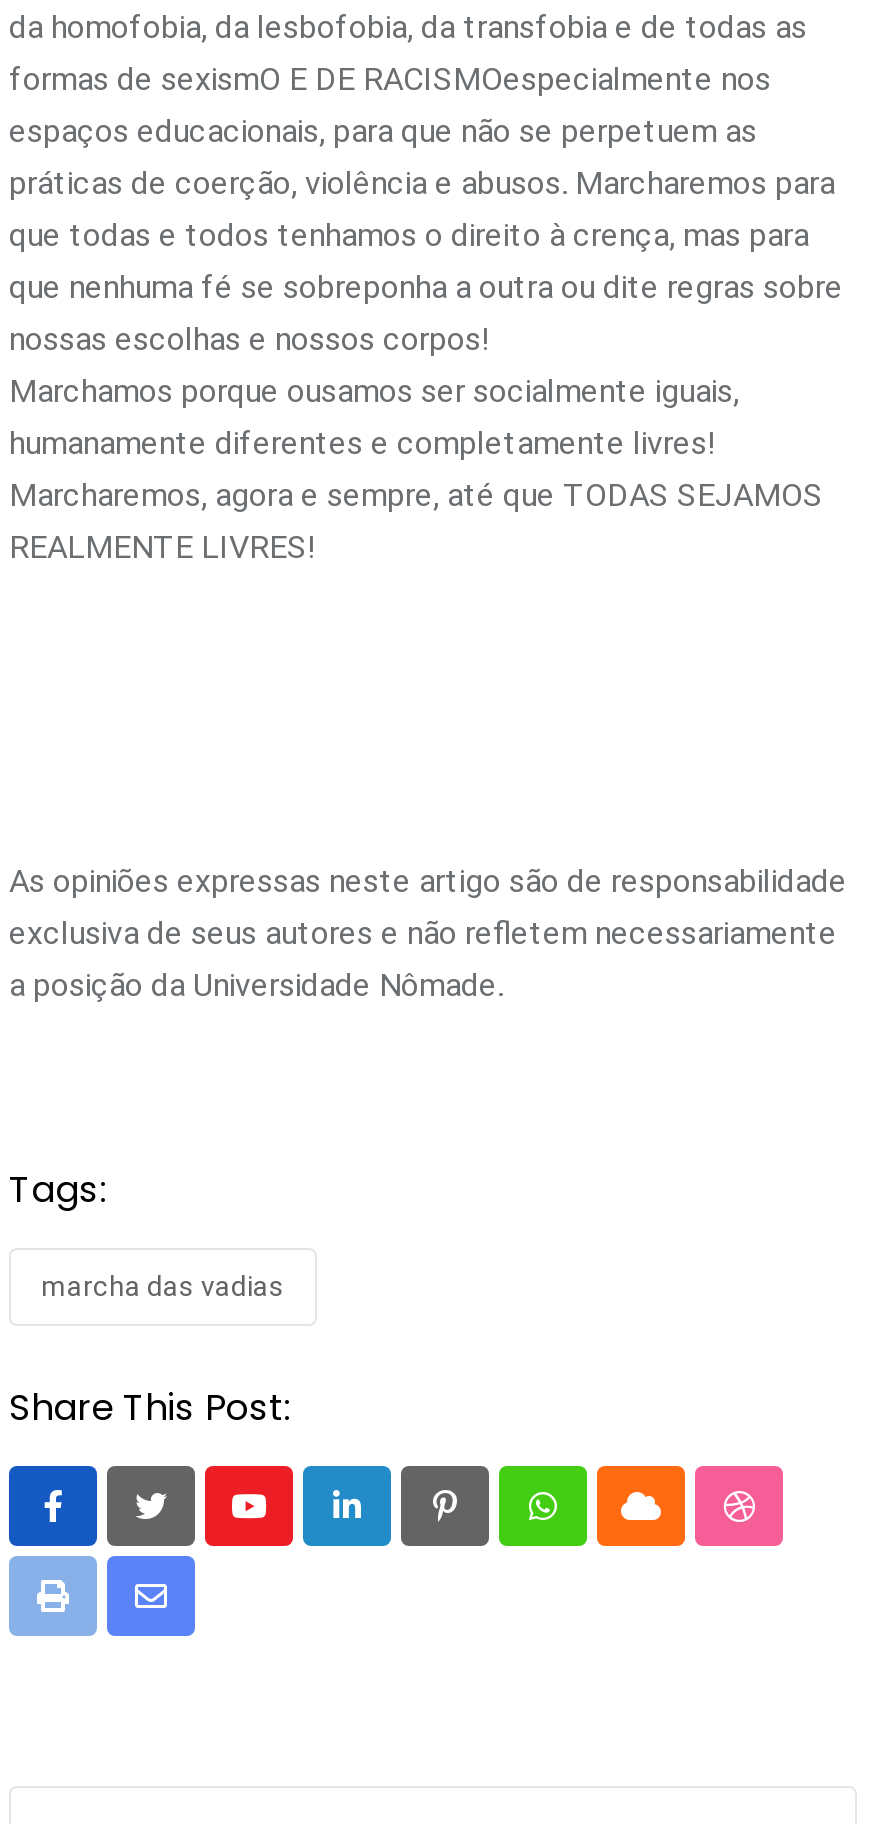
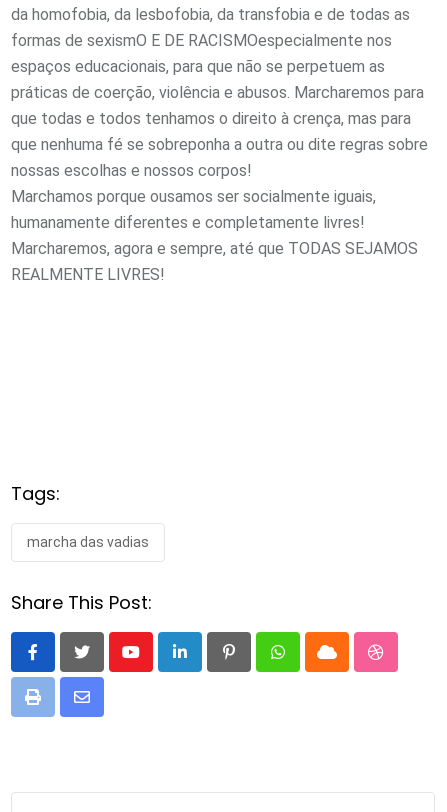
- As opiniões expressas neste artigo são de responsabilidade
- exclusiva de seus autores e não refletem necessariamente
- a posição da Universidade Nômade.
